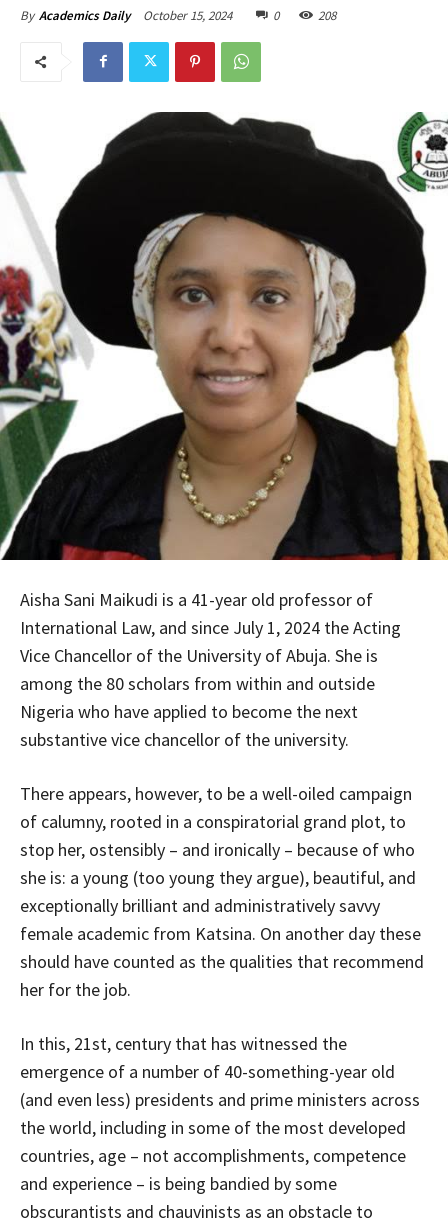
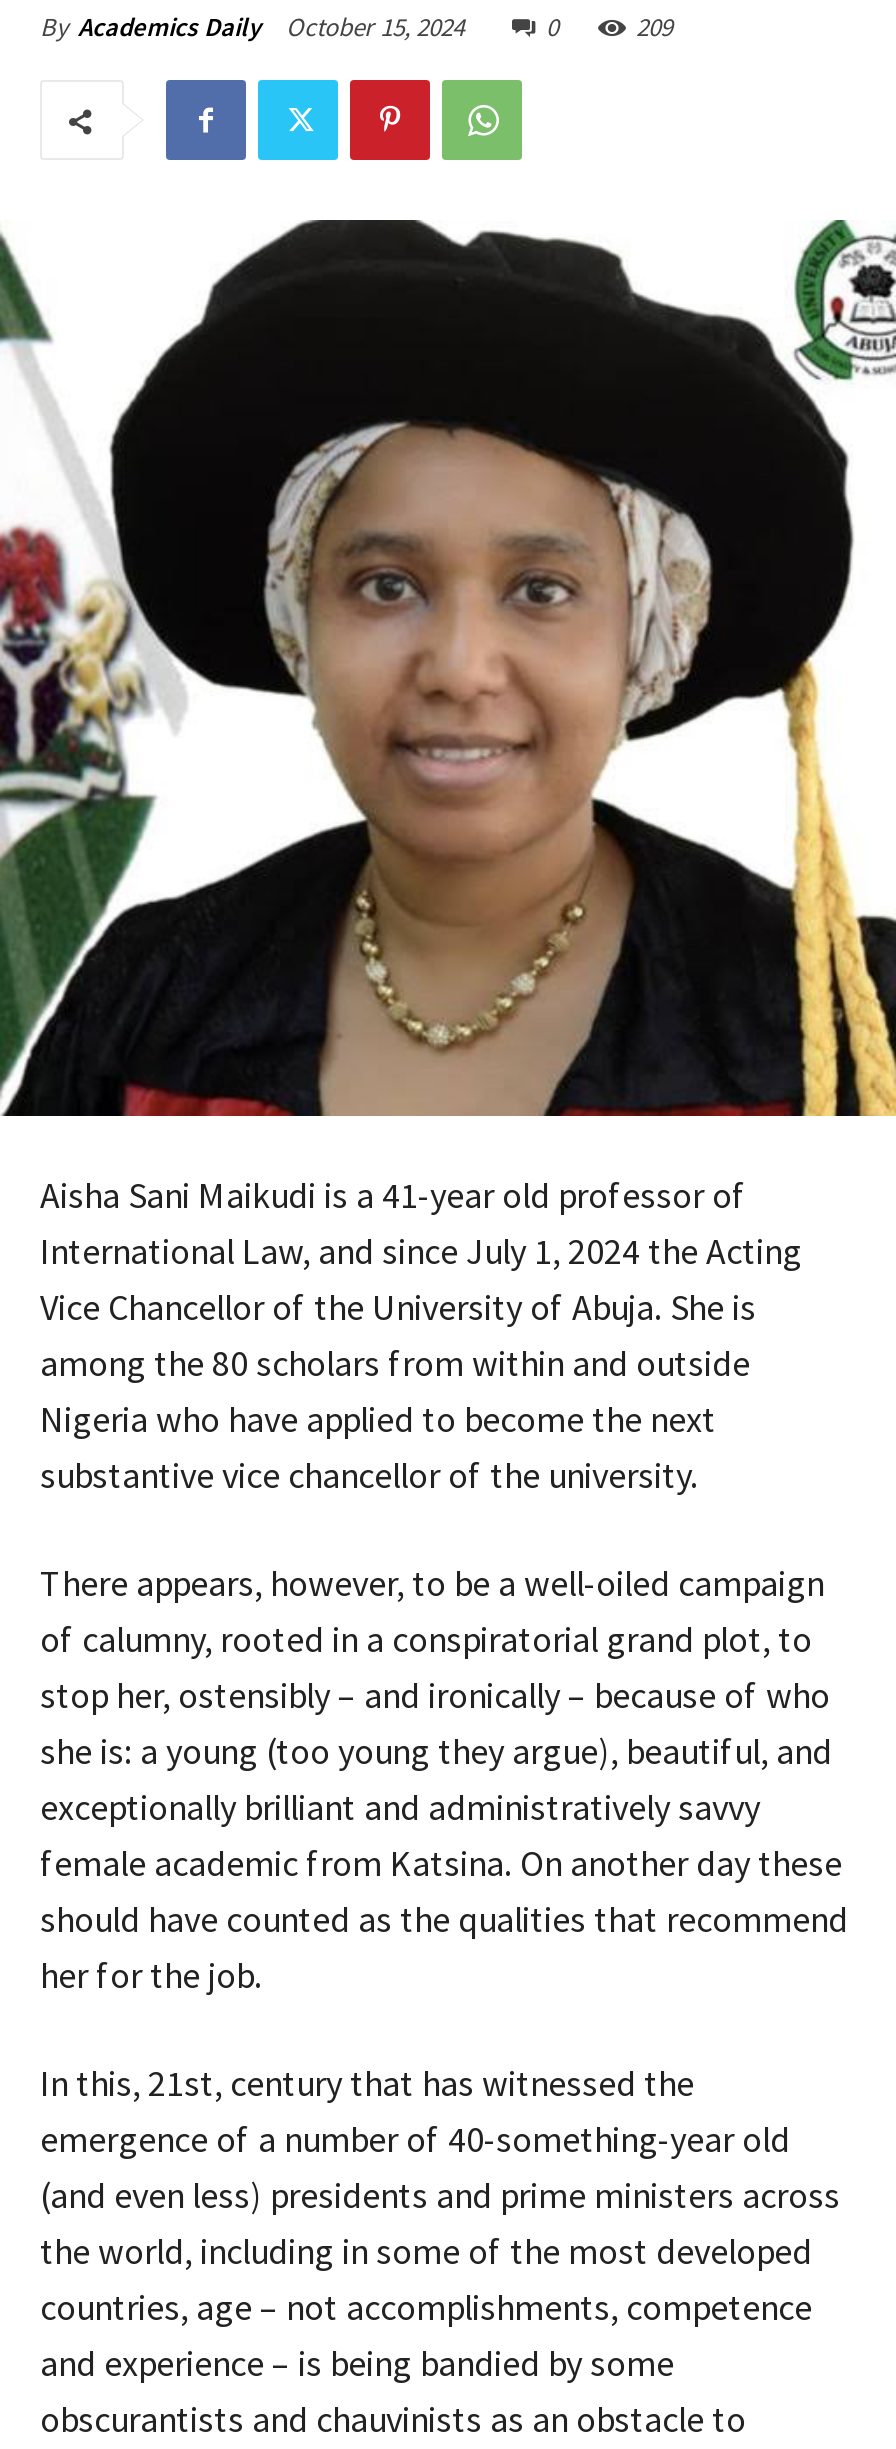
- 208
+ 209
